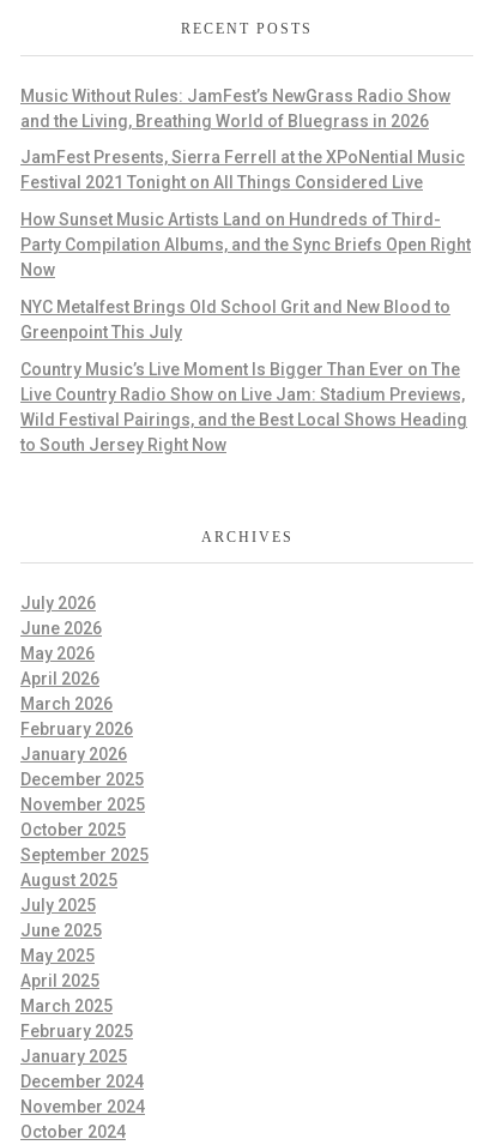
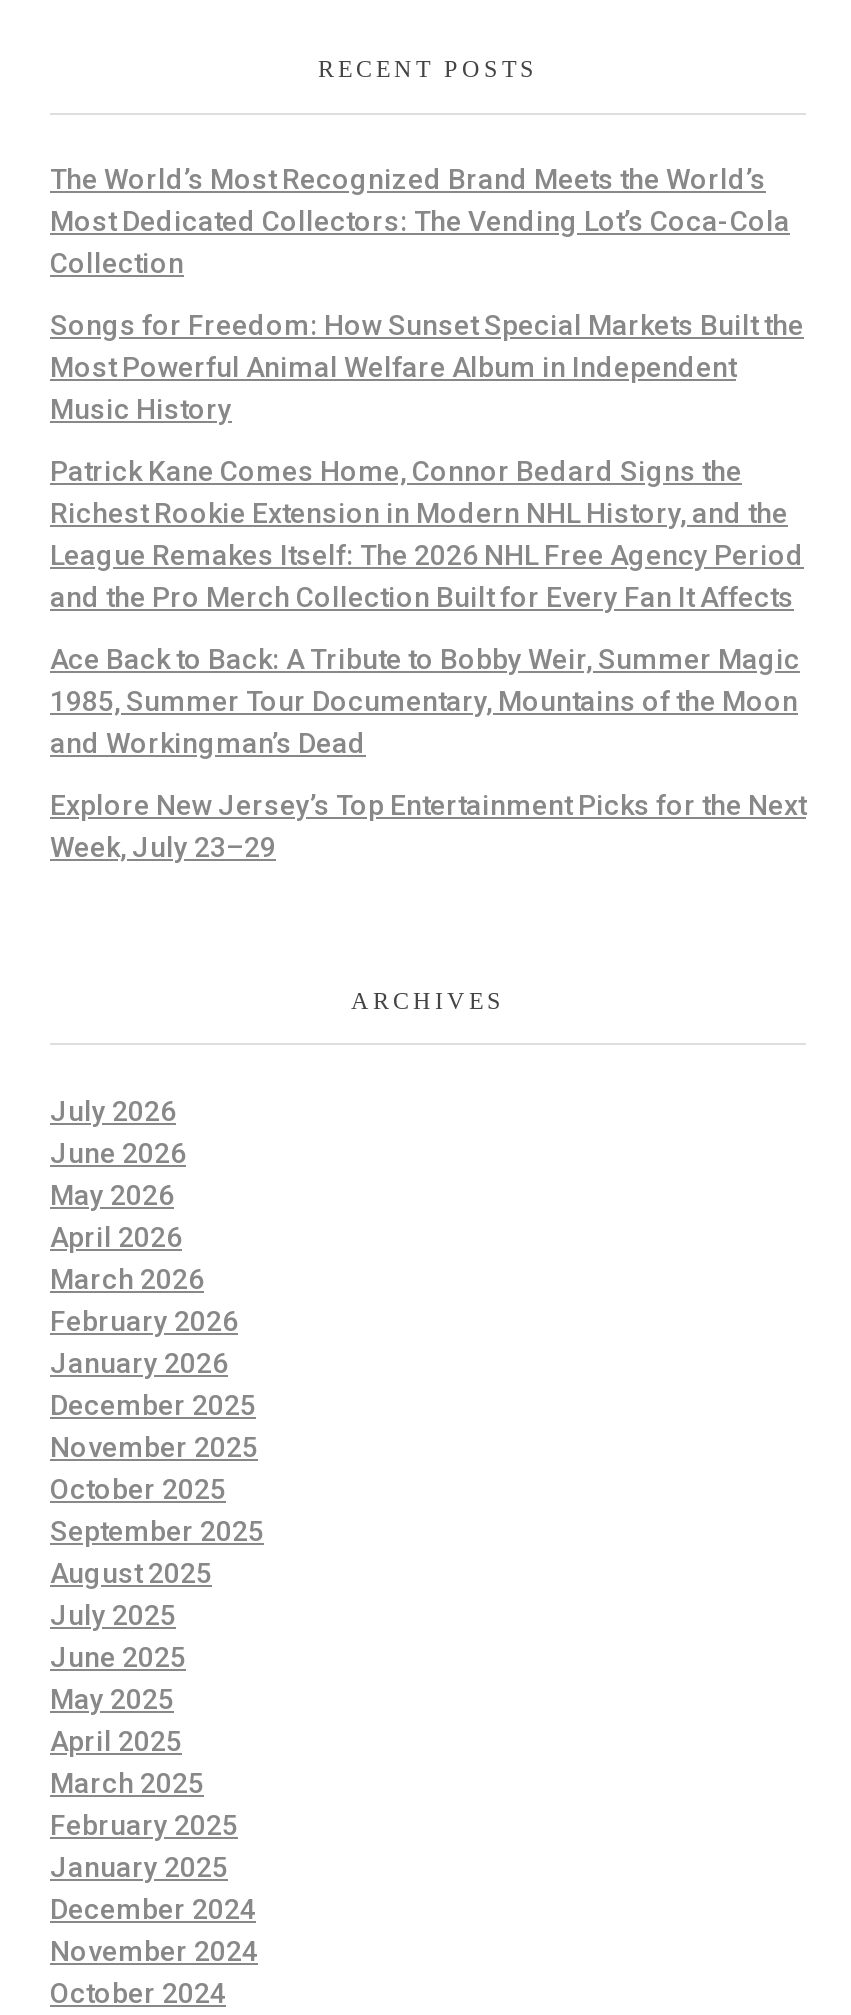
- Music Without Rules: JamFest’s NewGrass Radio Show
- and the Living, Breathing World of Bluegrass in 2026
+ The World’s Most Recognized Brand Meets the World’s
+ Most Dedicated Collectors: The Vending Lot’s Coca-Cola
+ Collection

- JamFest Presents, Sierra Ferrell at the XPoNential Music
- Festival 2021 Tonight on All Things Considered Live
+ Songs for Freedom: How Sunset Special Markets Built the
+ Most Powerful Animal Welfare Album in Independent
+ Music History

- How Sunset Music Artists Land on Hundreds of Third-
- Party Compilation Albums, and the Sync Briefs Open Right
- Now
+ Patrick Kane Comes Home, Connor Bedard Signs the
+ Richest Rookie Extension in Modern NHL History, and the
+ League Remakes Itself: The 2026 NHL Free Agency Period
+ and the Pro Merch Collection Built for Every Fan It Affects

- NYC Metalfest Brings Old School Grit and New Blood to
- Greenpoint This July
+ Ace Back to Back: A Tribute to Bobby Weir, Summer Magic
+ 1985, Summer Tour Documentary, Mountains of the Moon
+ and Workingman’s Dead

- Country Music’s Live Moment Is Bigger Than Ever on The
- Live Country Radio Show on Live Jam: Stadium Previews,
- Wild Festival Pairings, and the Best Local Shows Heading
- to South Jersey Right Now
+ Explore New Jersey’s Top Entertainment Picks for the Next
+ Week, July 23–29
